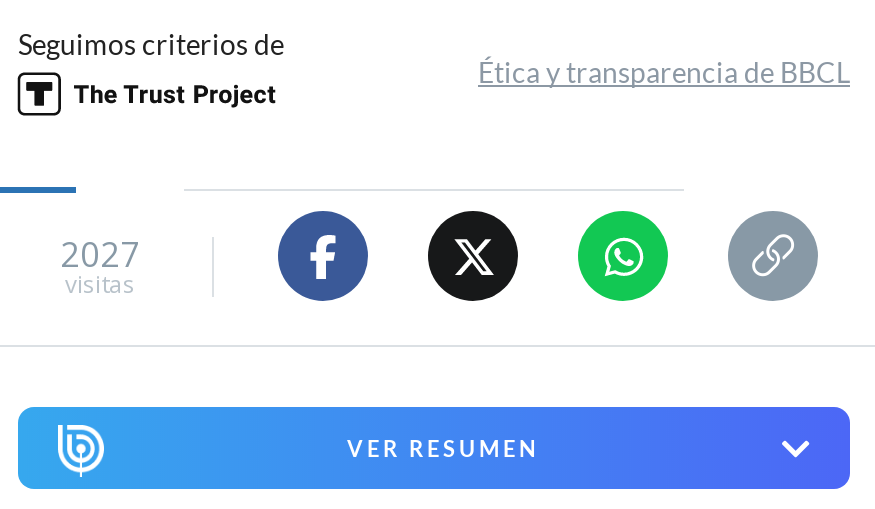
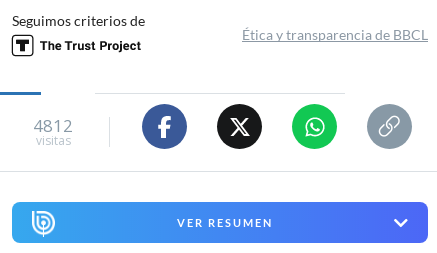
- 2027
+ 4812
